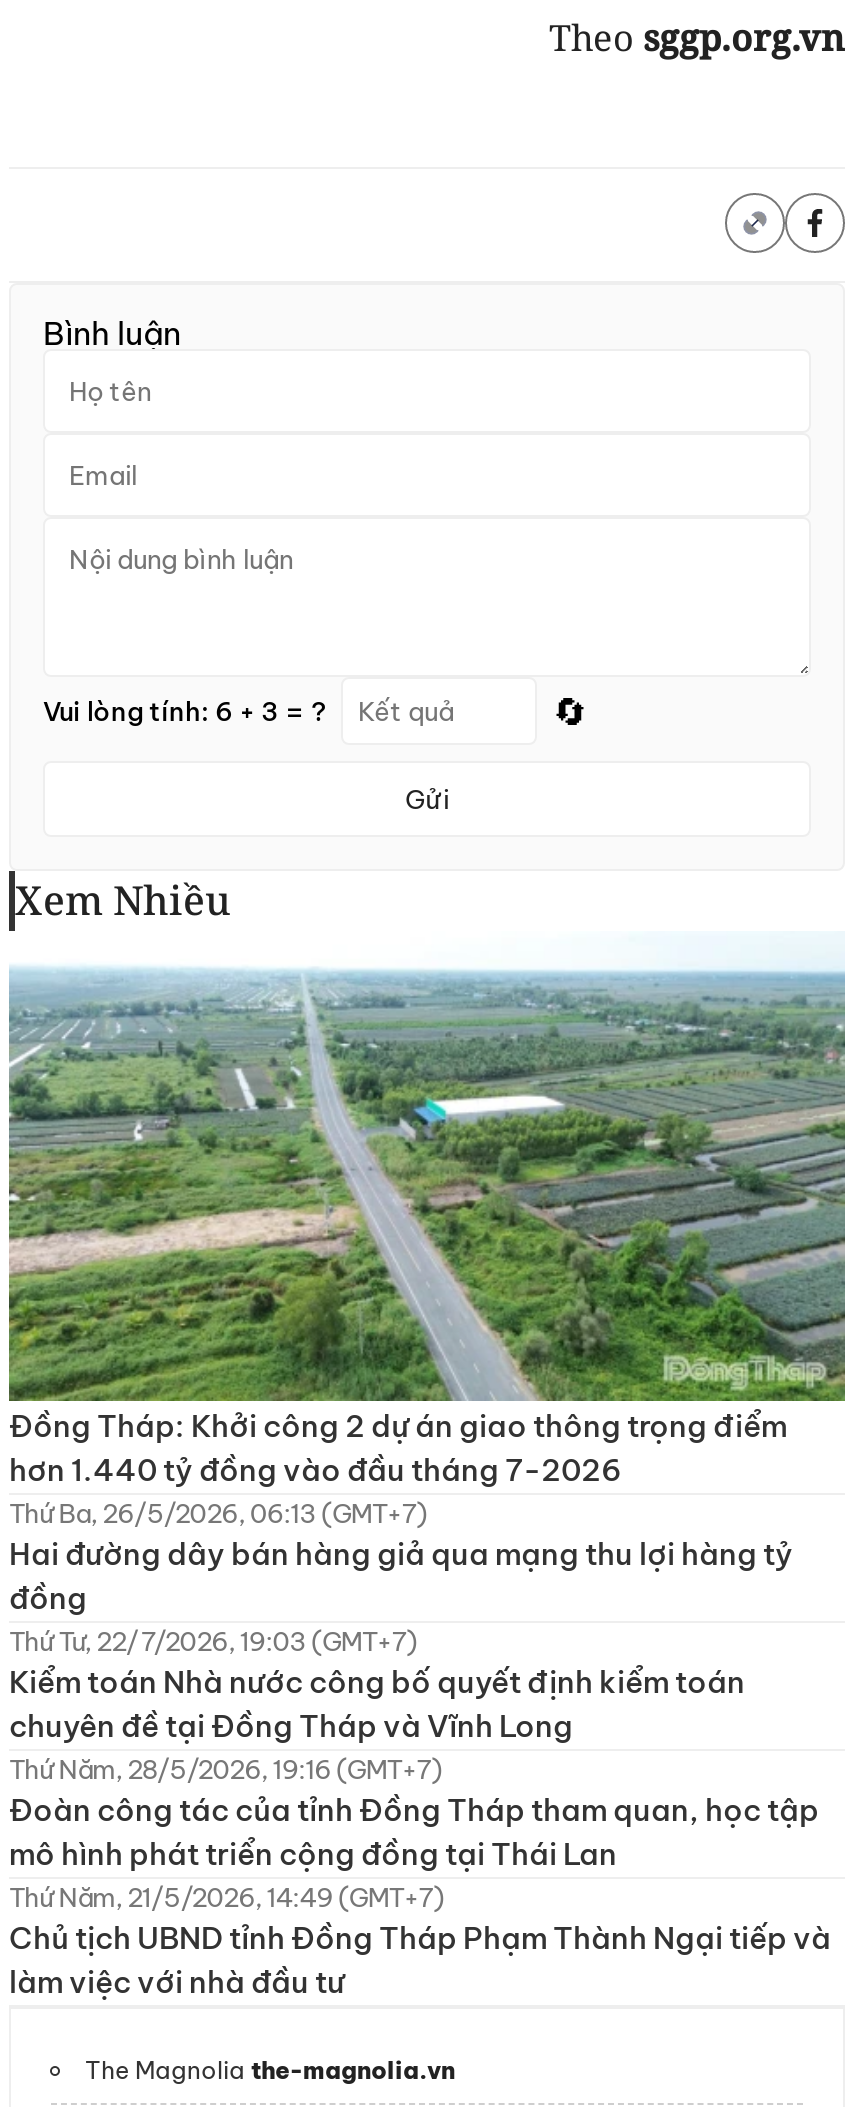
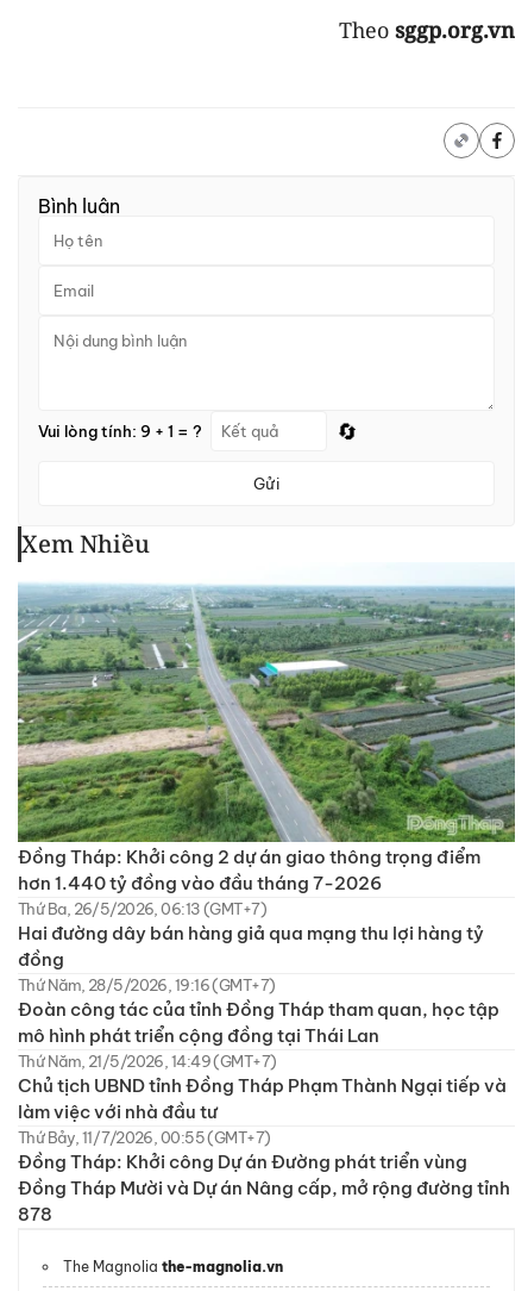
- Vui lòng tính: 6 + 3 = ?
+ Vui lòng tính: 9 + 1 = ?

- Thứ Tư, 22/7/2026, 19:03 (GMT+7)
- Kiểm toán Nhà nước công bố quyết định kiểm toán
- chuyên đề tại Đồng Tháp và Vĩnh Long

moved up: Thứ Năm, 28/5/2026, 19:16 (GMT+7) | Đoàn công tác của tỉnh Đồng Tháp tham quan, học tập | mô hình phát triển cộng đồng tại Thái Lan | Thứ Năm, 21/5/2026, 14:49 (GMT+7) | Chủ tịch UBND tỉnh Đồng Tháp Phạm Thành Ngại tiếp và | làm việc với nhà đầu tư

+ Thứ Bảy, 11/7/2026, 00:55 (GMT+7)
+ Đồng Tháp: Khởi công Dự án Đường phát triển vùng
+ Đồng Tháp Mười và Dự án Nâng cấp, mở rộng đường tỉnh
+ 878
